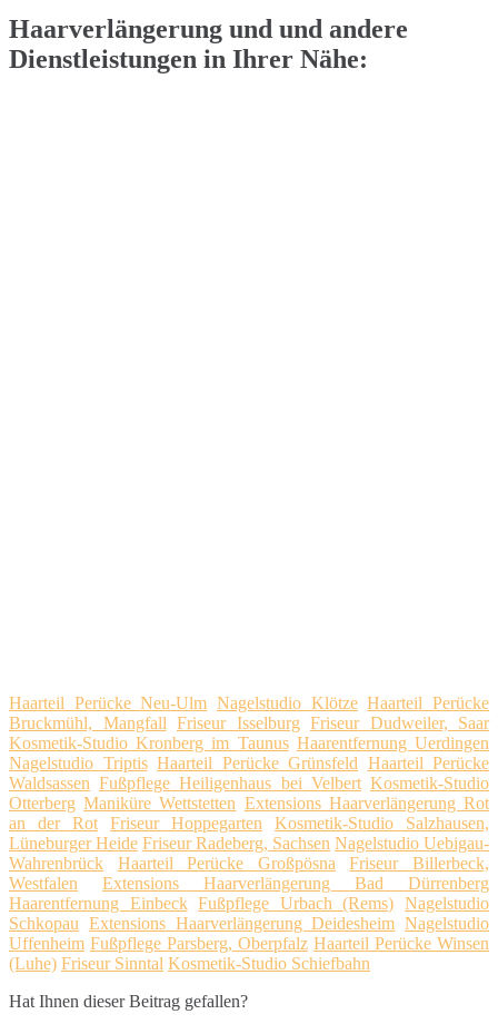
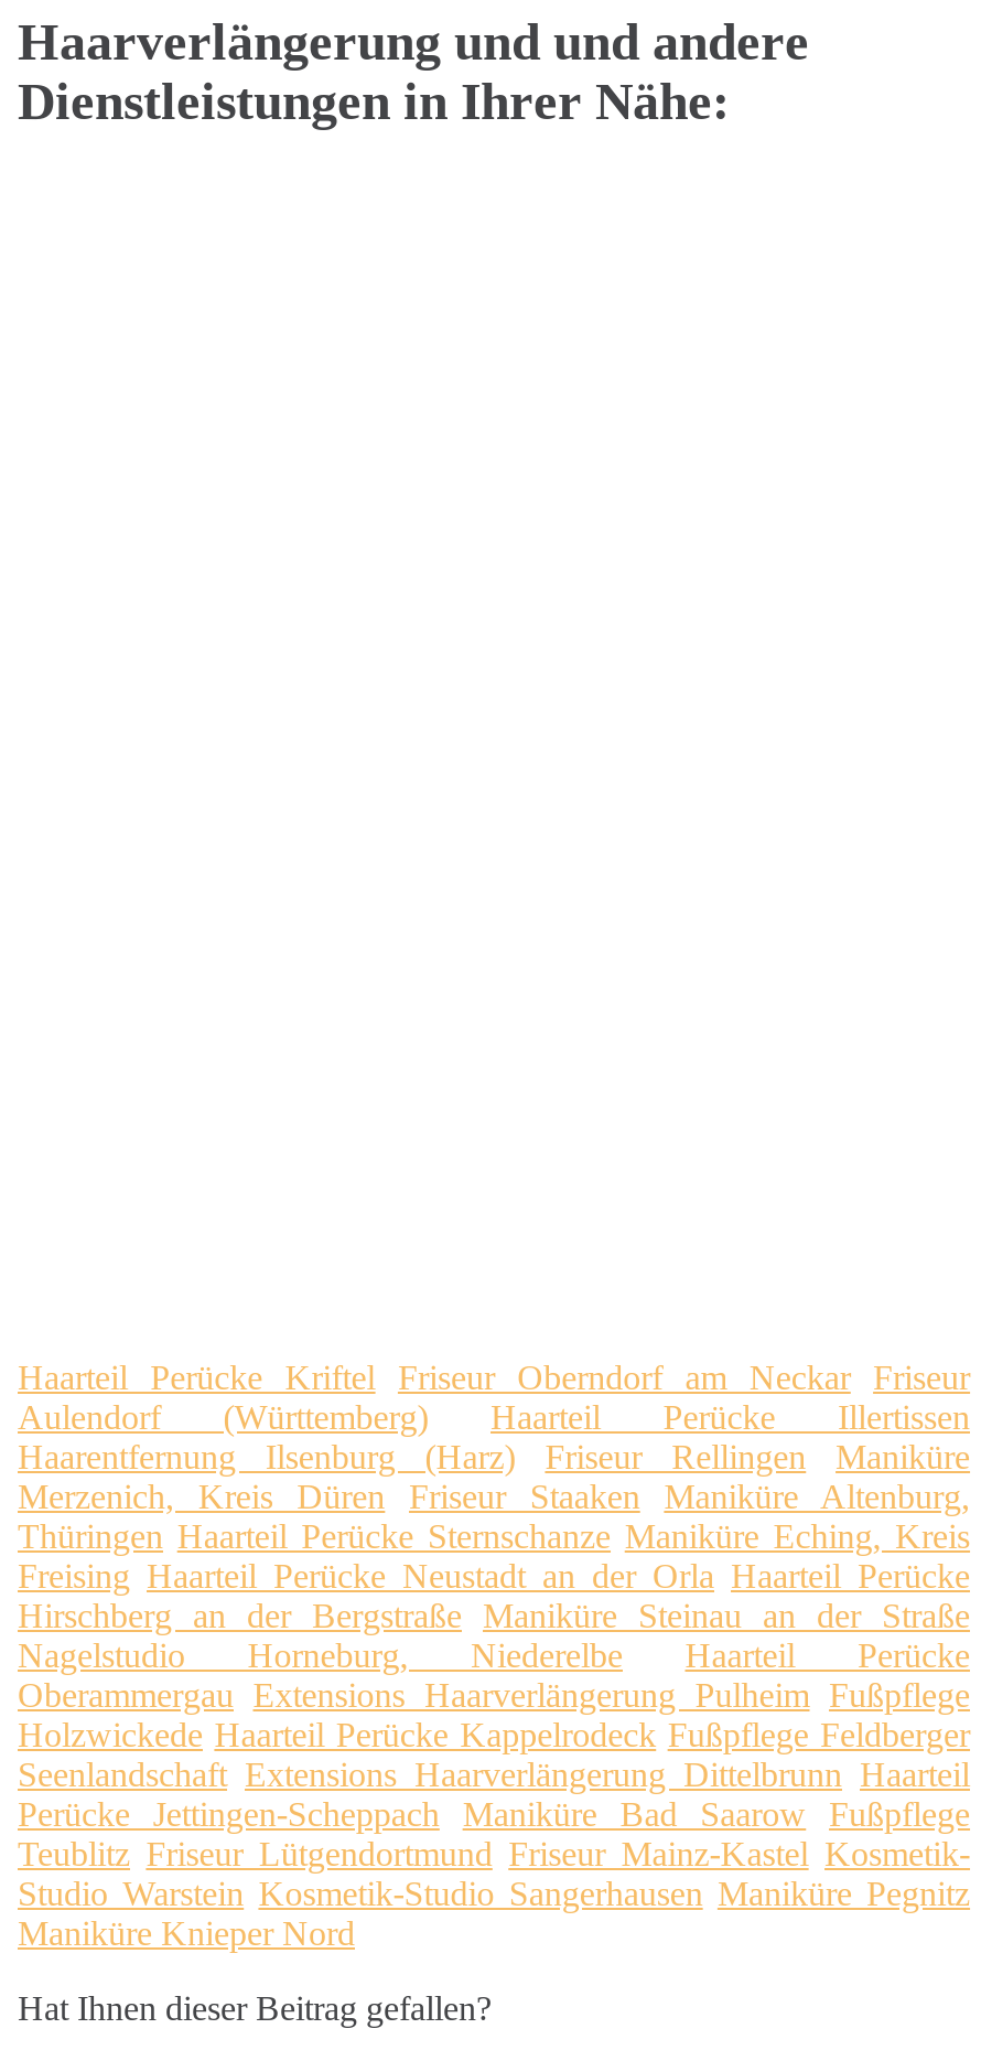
- Haarteil Perücke Neu-Ulm Nagelstudio Klötze Haarteil Perücke
- Bruckmühl, Mangfall Friseur Isselburg Friseur Dudweiler, Saar
- Kosmetik-Studio Kronberg im Taunus Haarentfernung Uerdingen
- Nagelstudio Triptis Haarteil Perücke Grünsfeld Haarteil Perücke
- Waldsassen Fußpflege Heiligenhaus bei Velbert Kosmetik-Studio
- Otterberg Maniküre Wettstetten Extensions Haarverlängerung Rot
- an der Rot
- Friseur Hoppegarten
- Kosmetik-Studio Salzhausen,
- Lüneburger Heide Friseur Radeberg, Sachsen Nagelstudio Uebigau-
- Wahrenbrück
- Haarteil Perücke Großpösna
- Friseur Billerbeck,
- Westfalen
- Extensions Haarverlängerung Bad Dürrenberg
- Haarentfernung Einbeck Fußpflege Urbach (Rems) Nagelstudio
- Schkopau Extensions Haarverlängerung Deidesheim Nagelstudio
- Uffenheim Fußpflege Parsberg, Oberpfalz Haarteil Perücke Winsen
- (Luhe) Friseur Sinntal Kosmetik-Studio Schiefbahn
+ Haarteil Perücke Kriftel Friseur Oberndorf am Neckar Friseur
+ Aulendorf (Württemberg)
+ Haarteil Perücke Illertissen
+ Haarentfernung Ilsenburg (Harz)
+ Friseur Rellingen
+ Maniküre
+ Merzenich, Kreis Düren
+ Friseur Staaken
+ Maniküre Altenburg,
+ Thüringen Haarteil Perücke Sternschanze Maniküre Eching, Kreis
+ Freising Haarteil Perücke Neustadt an der Orla Haarteil Perücke
+ Hirschberg an der Bergstraße Maniküre Steinau an der Straße
+ Nagelstudio Horneburg, Niederelbe
+ Haarteil Perücke
+ Oberammergau Extensions Haarverlängerung Pulheim Fußpflege
+ Holzwickede Haarteil Perücke Kappelrodeck Fußpflege Feldberger
+ Seenlandschaft Extensions Haarverlängerung Dittelbrunn Haarteil
+ Perücke Jettingen-Scheppach
+ Maniküre Bad Saarow
+ Fußpflege
+ Teublitz Friseur Lütgendortmund Friseur Mainz-Kastel Kosmetik-
+ Studio Warstein Kosmetik-Studio Sangerhausen Maniküre Pegnitz
+ Maniküre Knieper Nord
